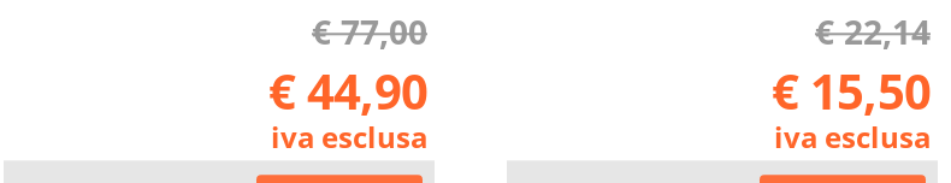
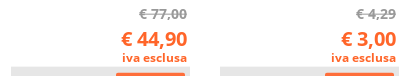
- € 22,14
+ € 4,29

- € 15,50
+ € 3,00
